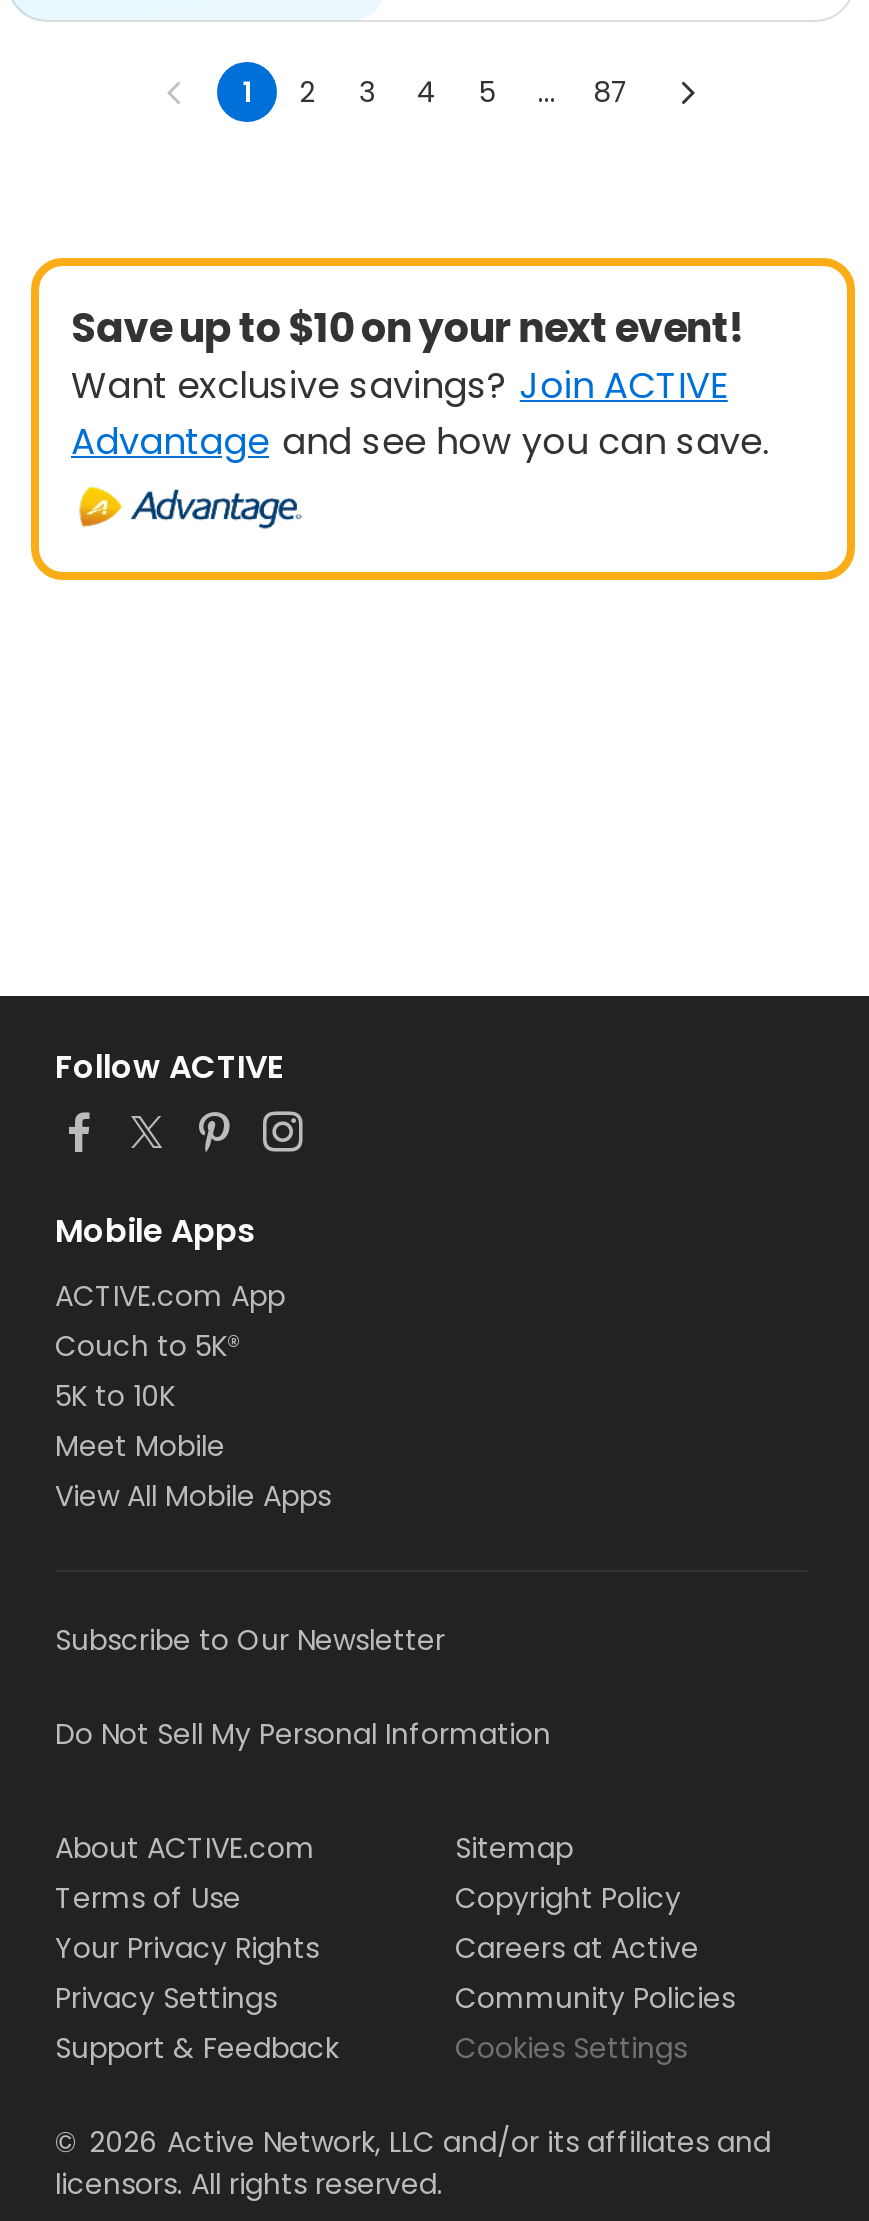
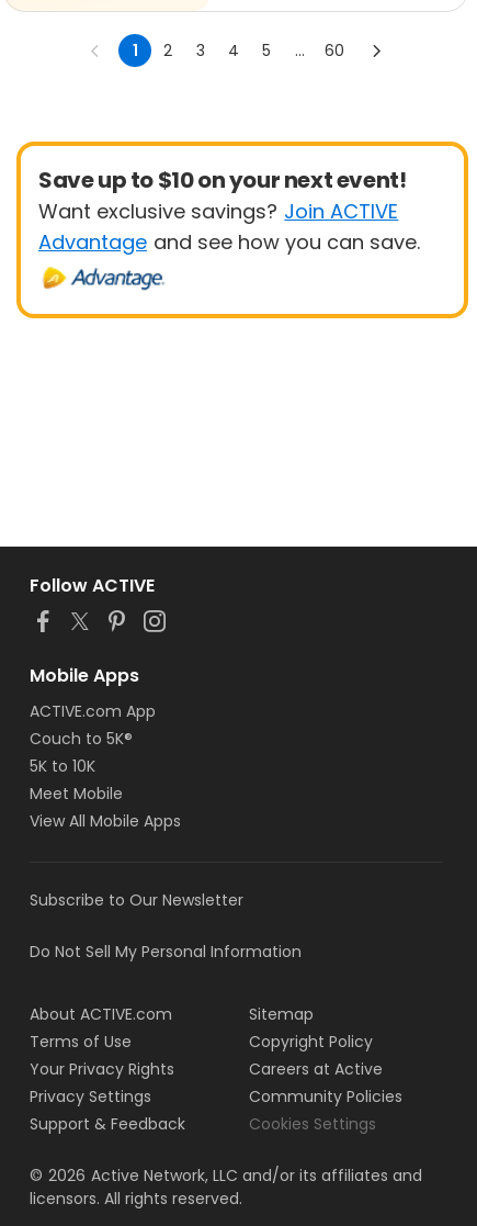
- 87
+ 60
